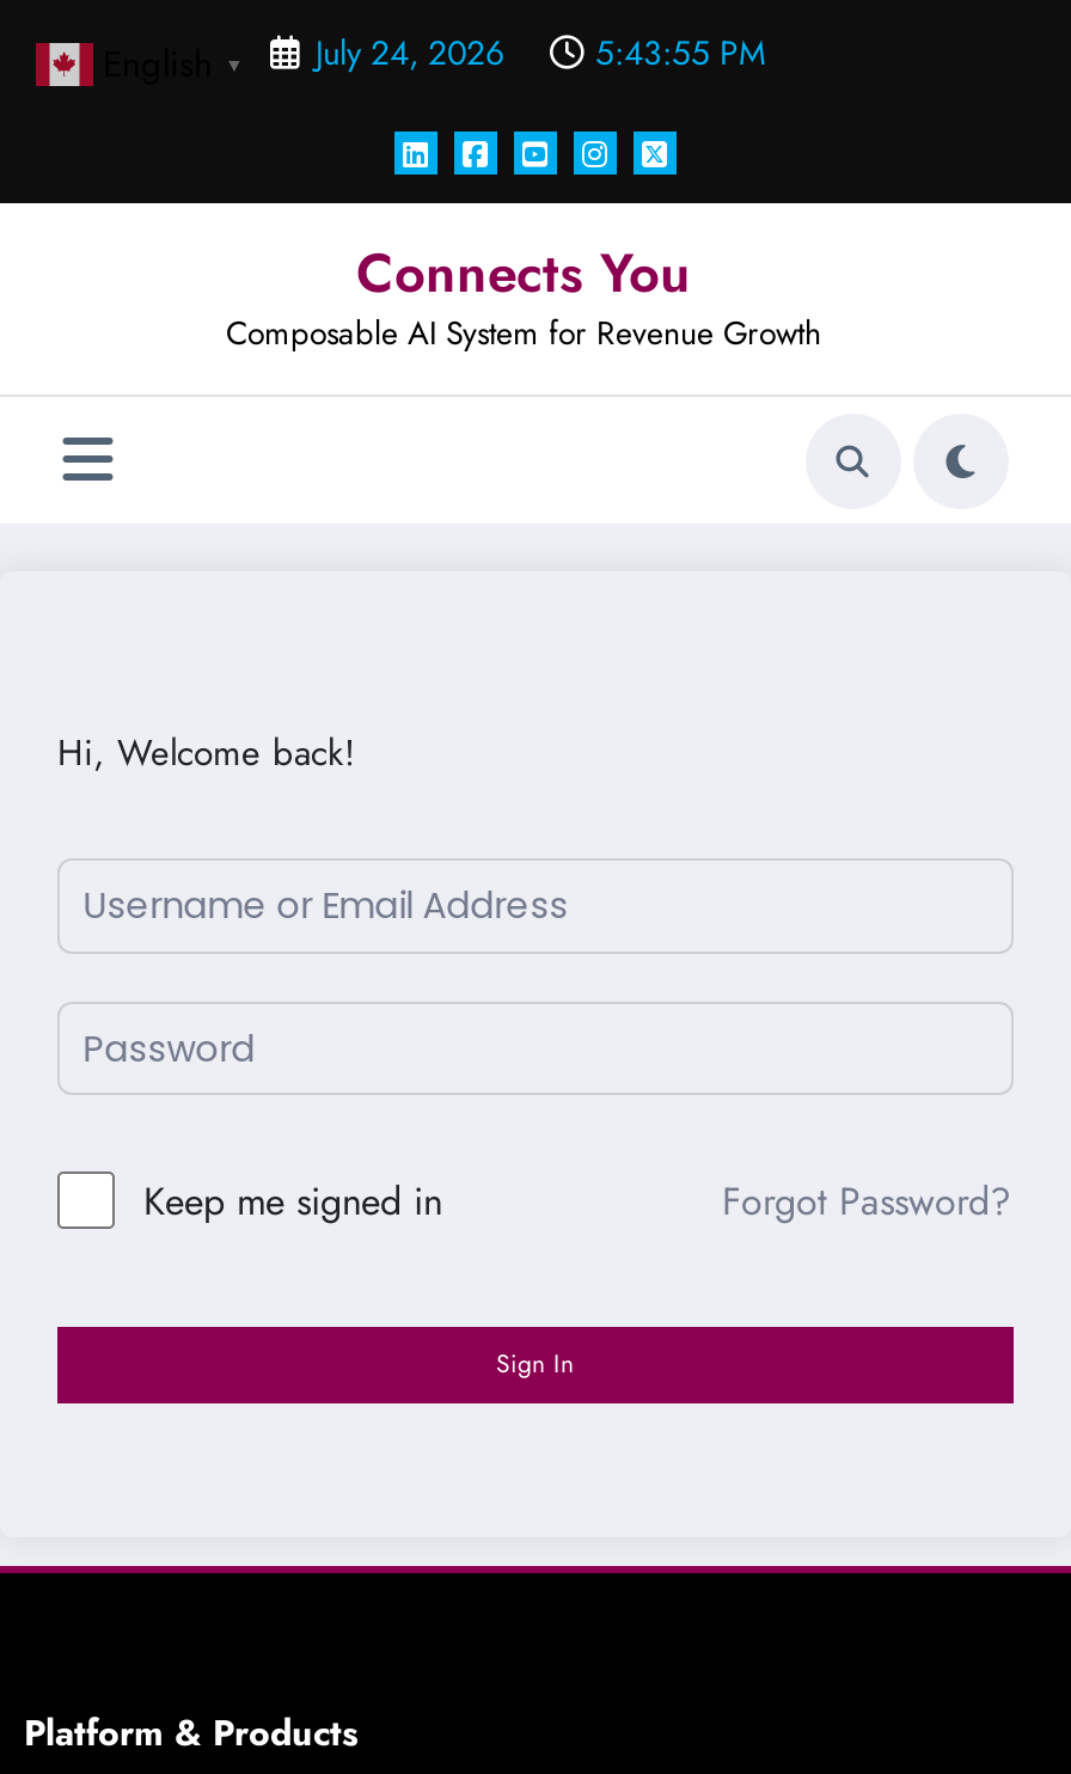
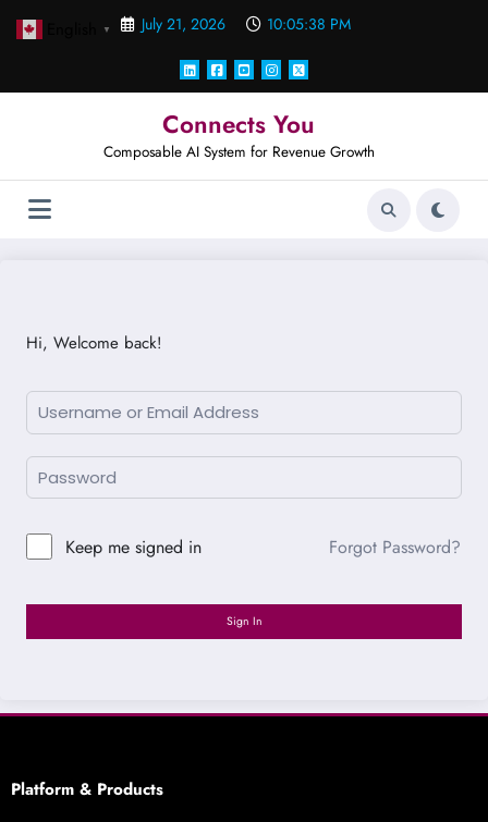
- July 24, 2026
+ July 21, 2026

- 5:43:55 PM
+ 10:05:38 PM
